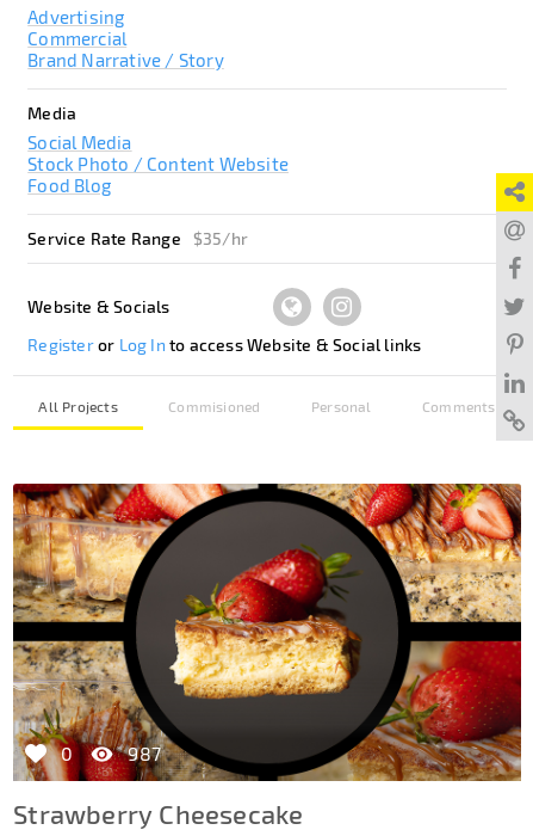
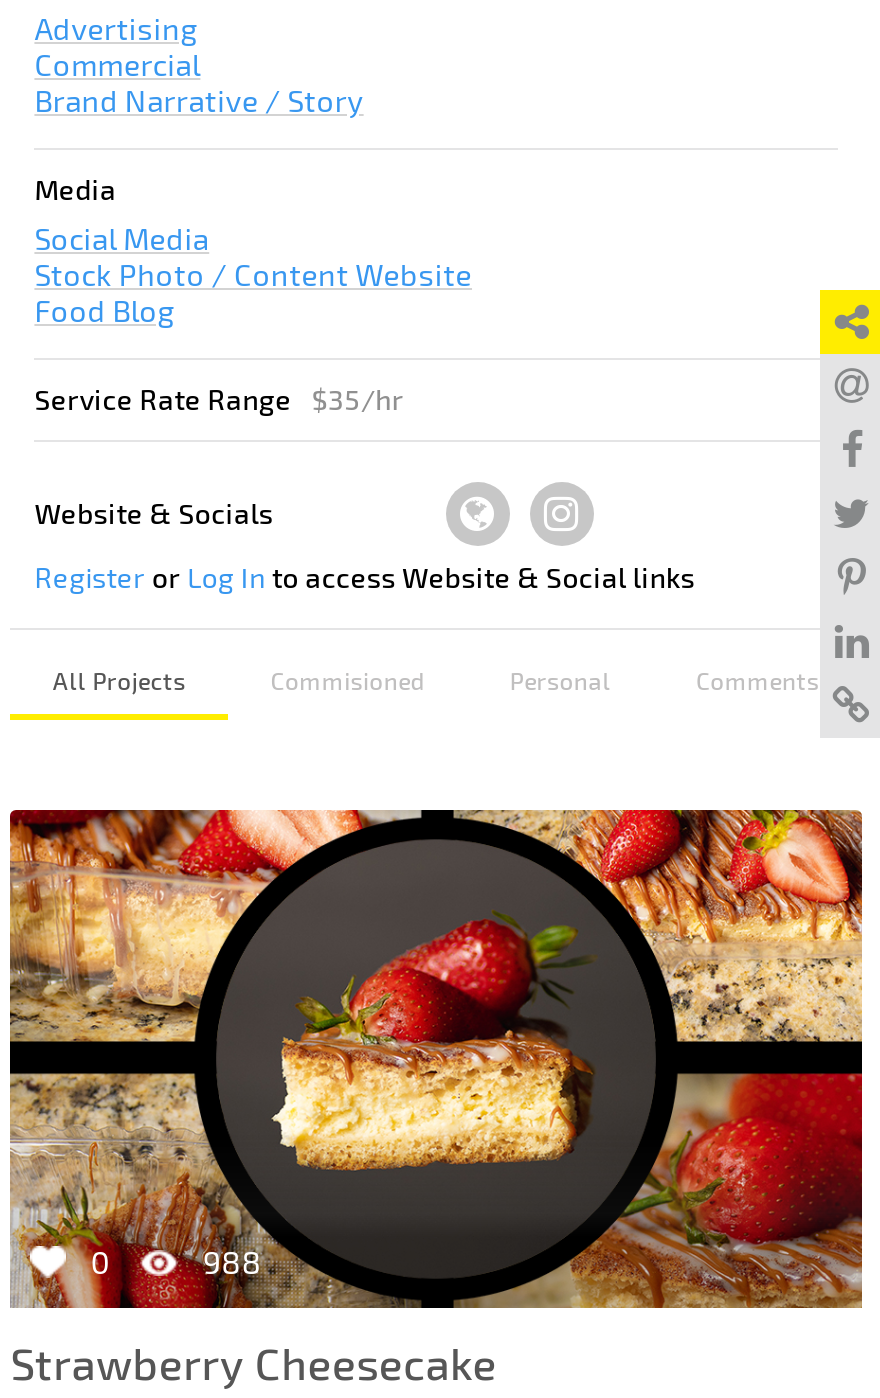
- 987
+ 988
